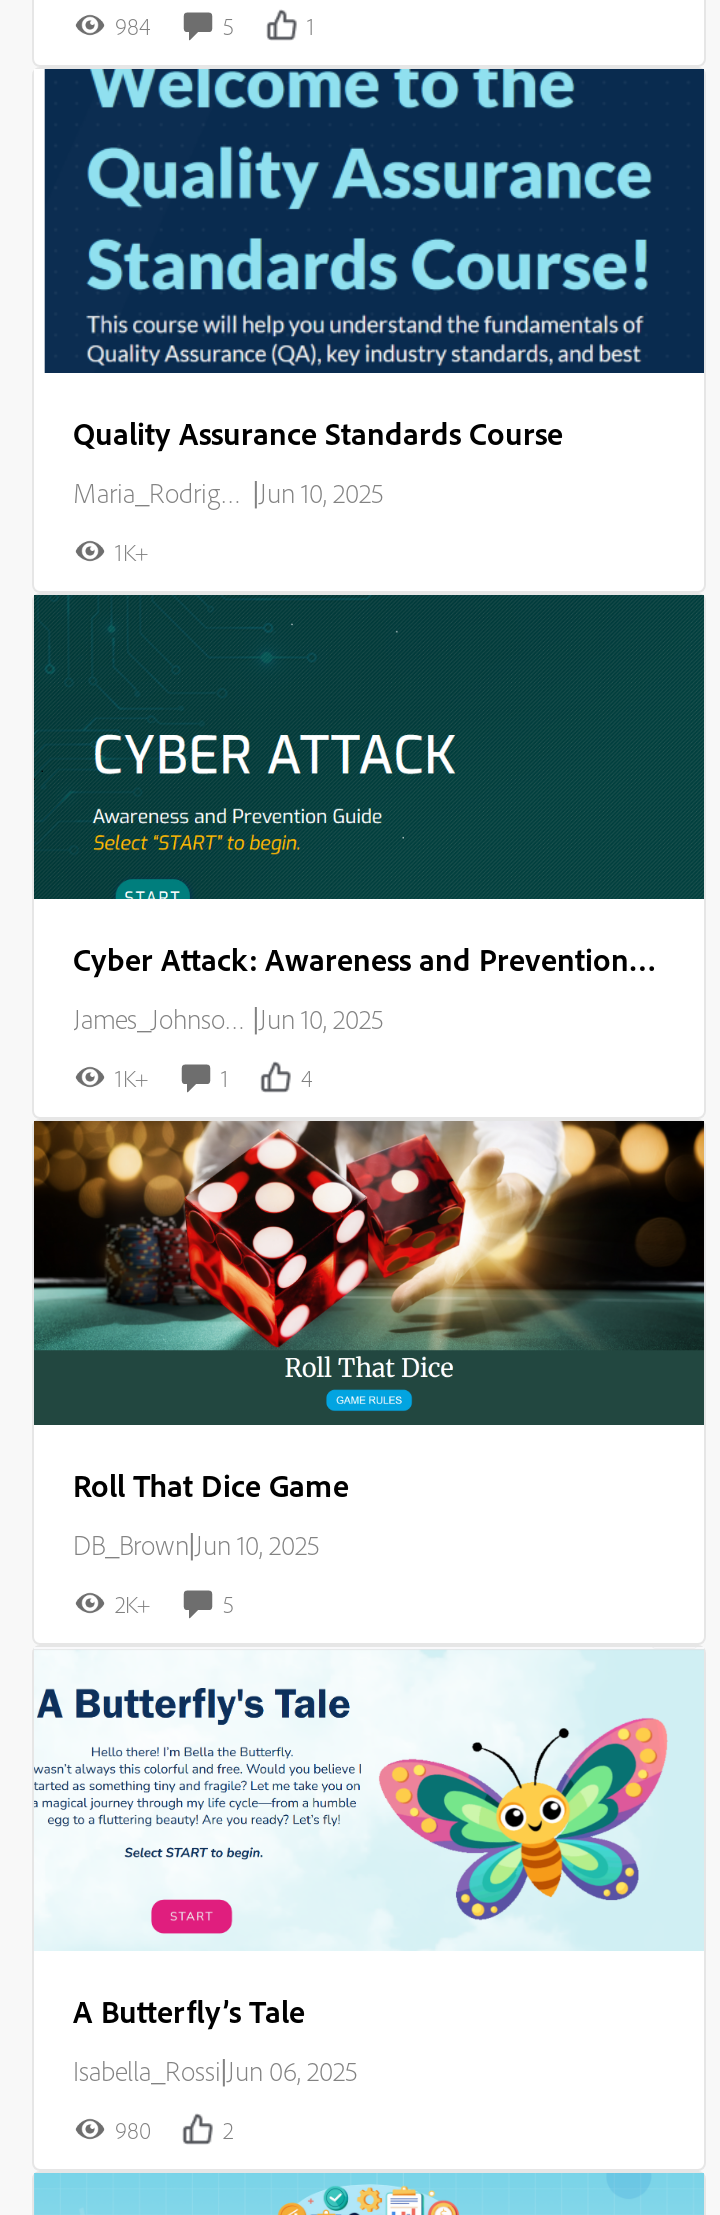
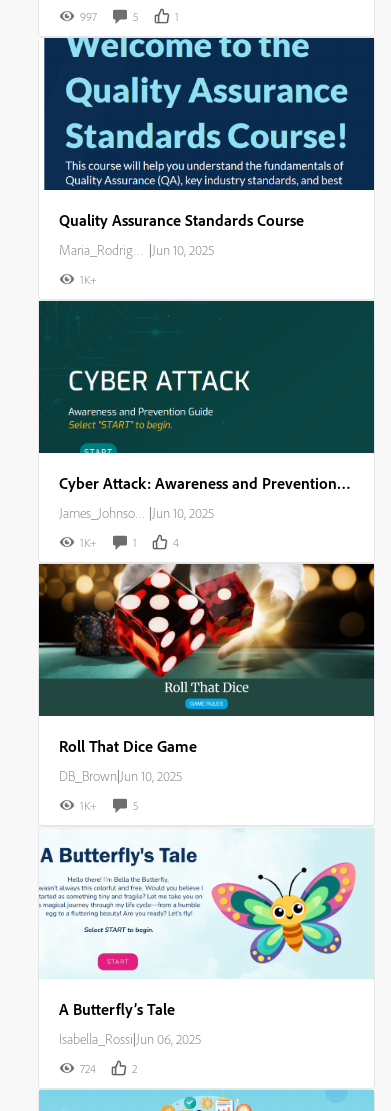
- 984
+ 997

- 2K+
+ 1K+

- 980
+ 724
